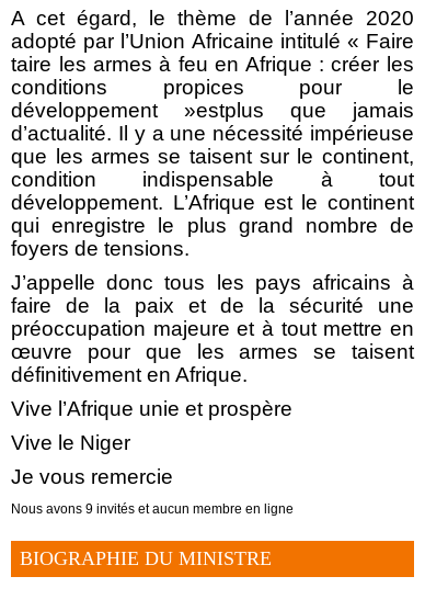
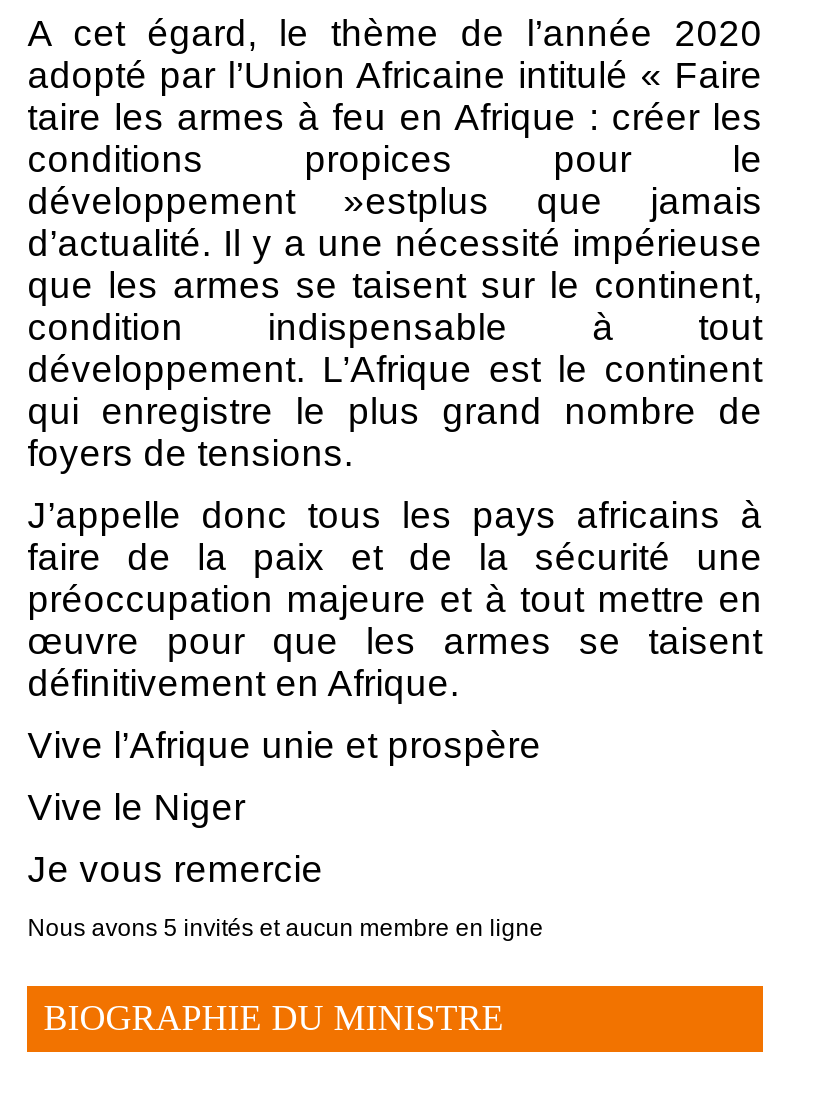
- Nous avons 9 invités et aucun membre en ligne
+ Nous avons 5 invités et aucun membre en ligne
